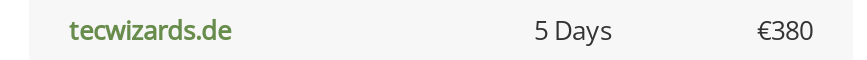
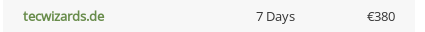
- 5 Days
+ 7 Days
